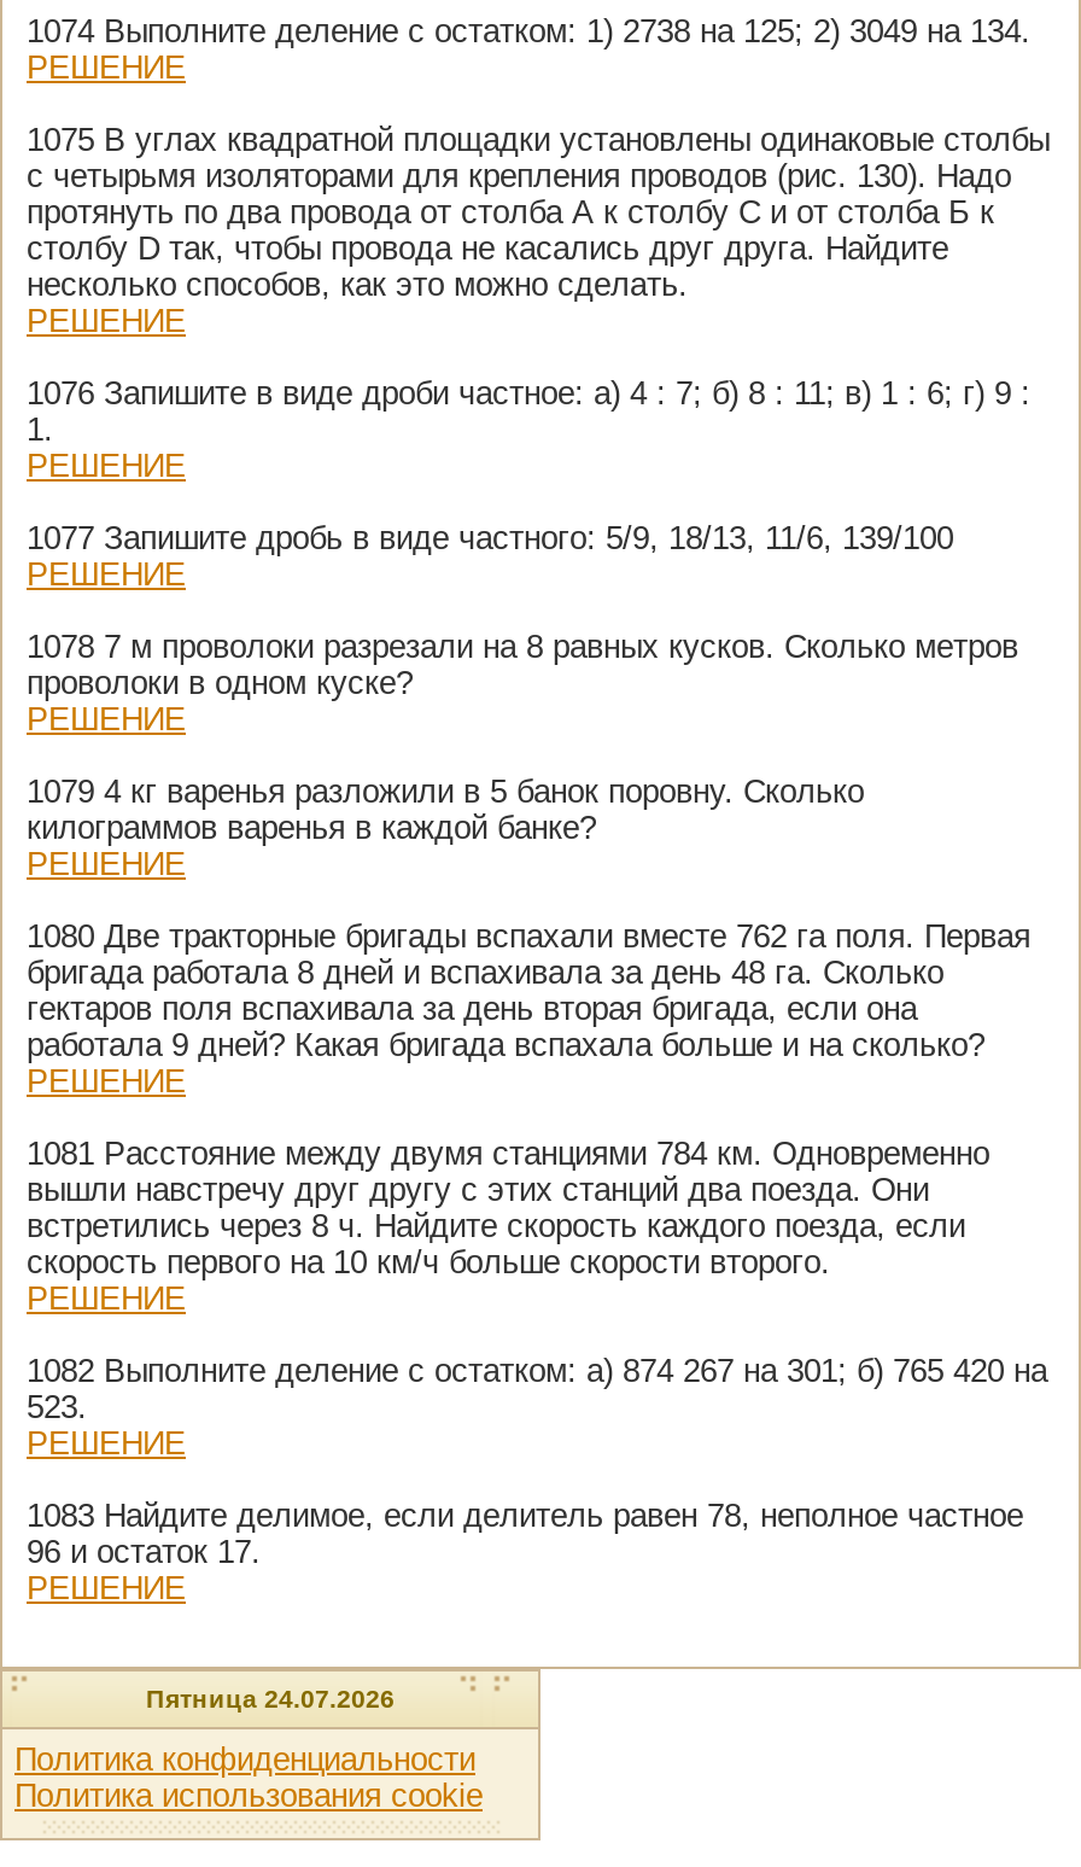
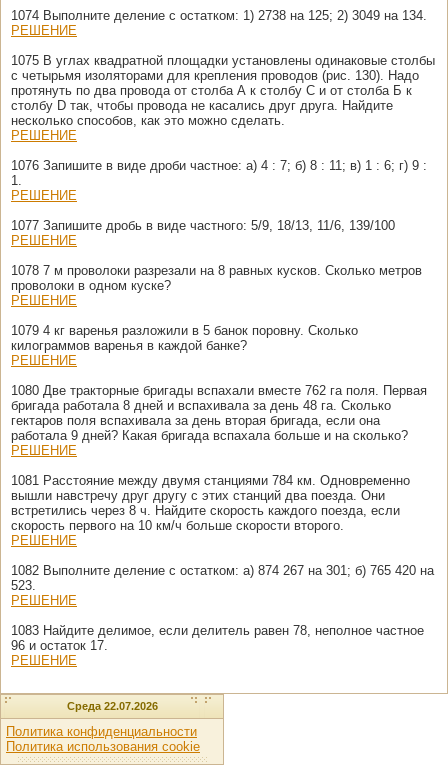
- Пятница 24.07.2026
+ Среда 22.07.2026
